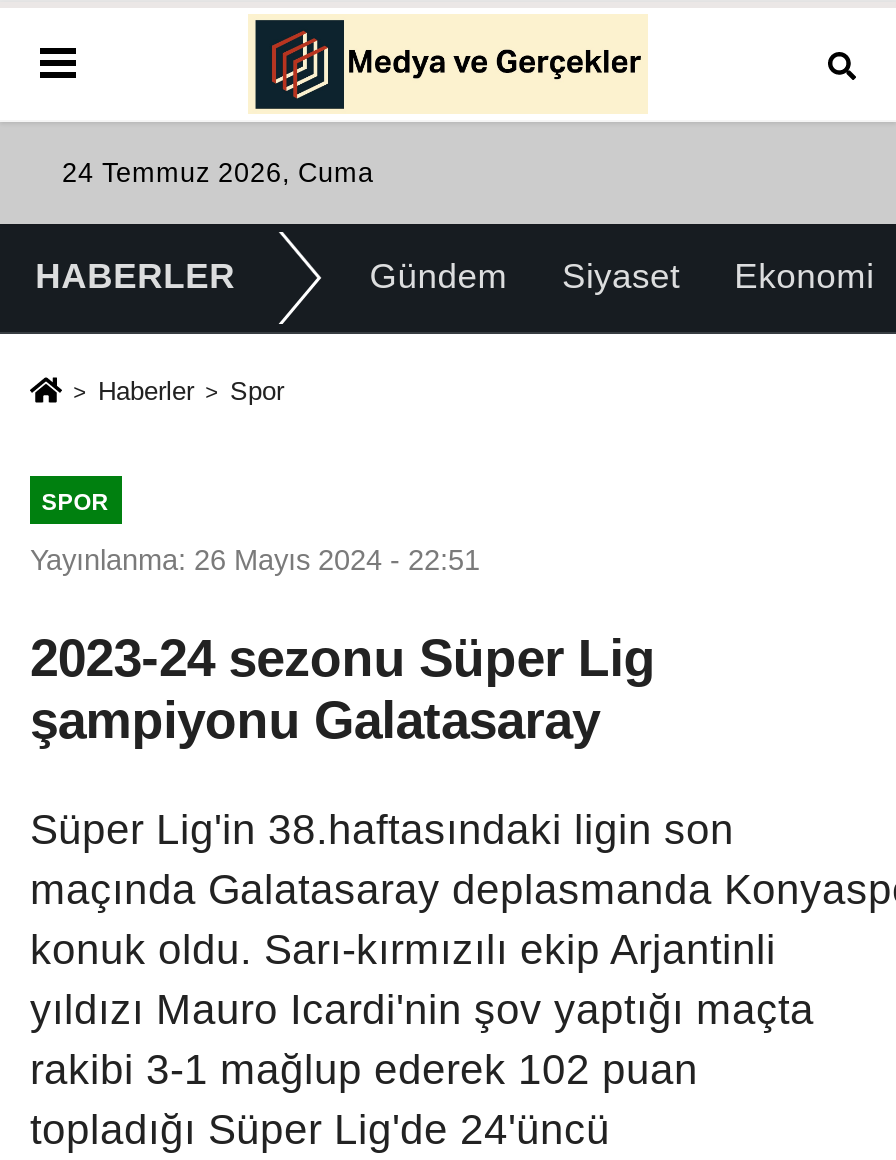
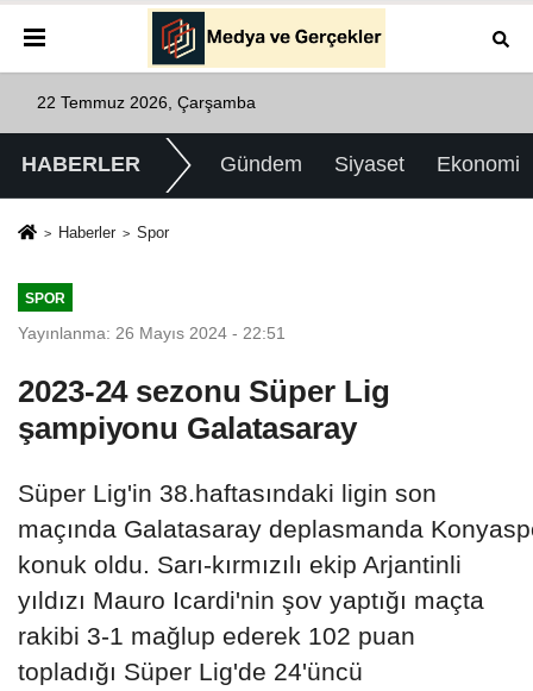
- 24 Temmuz 2026, Cuma
+ 22 Temmuz 2026, Çarşamba
